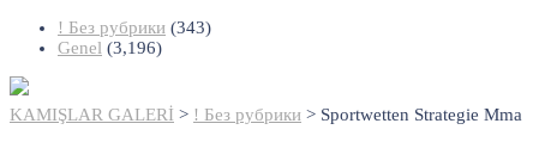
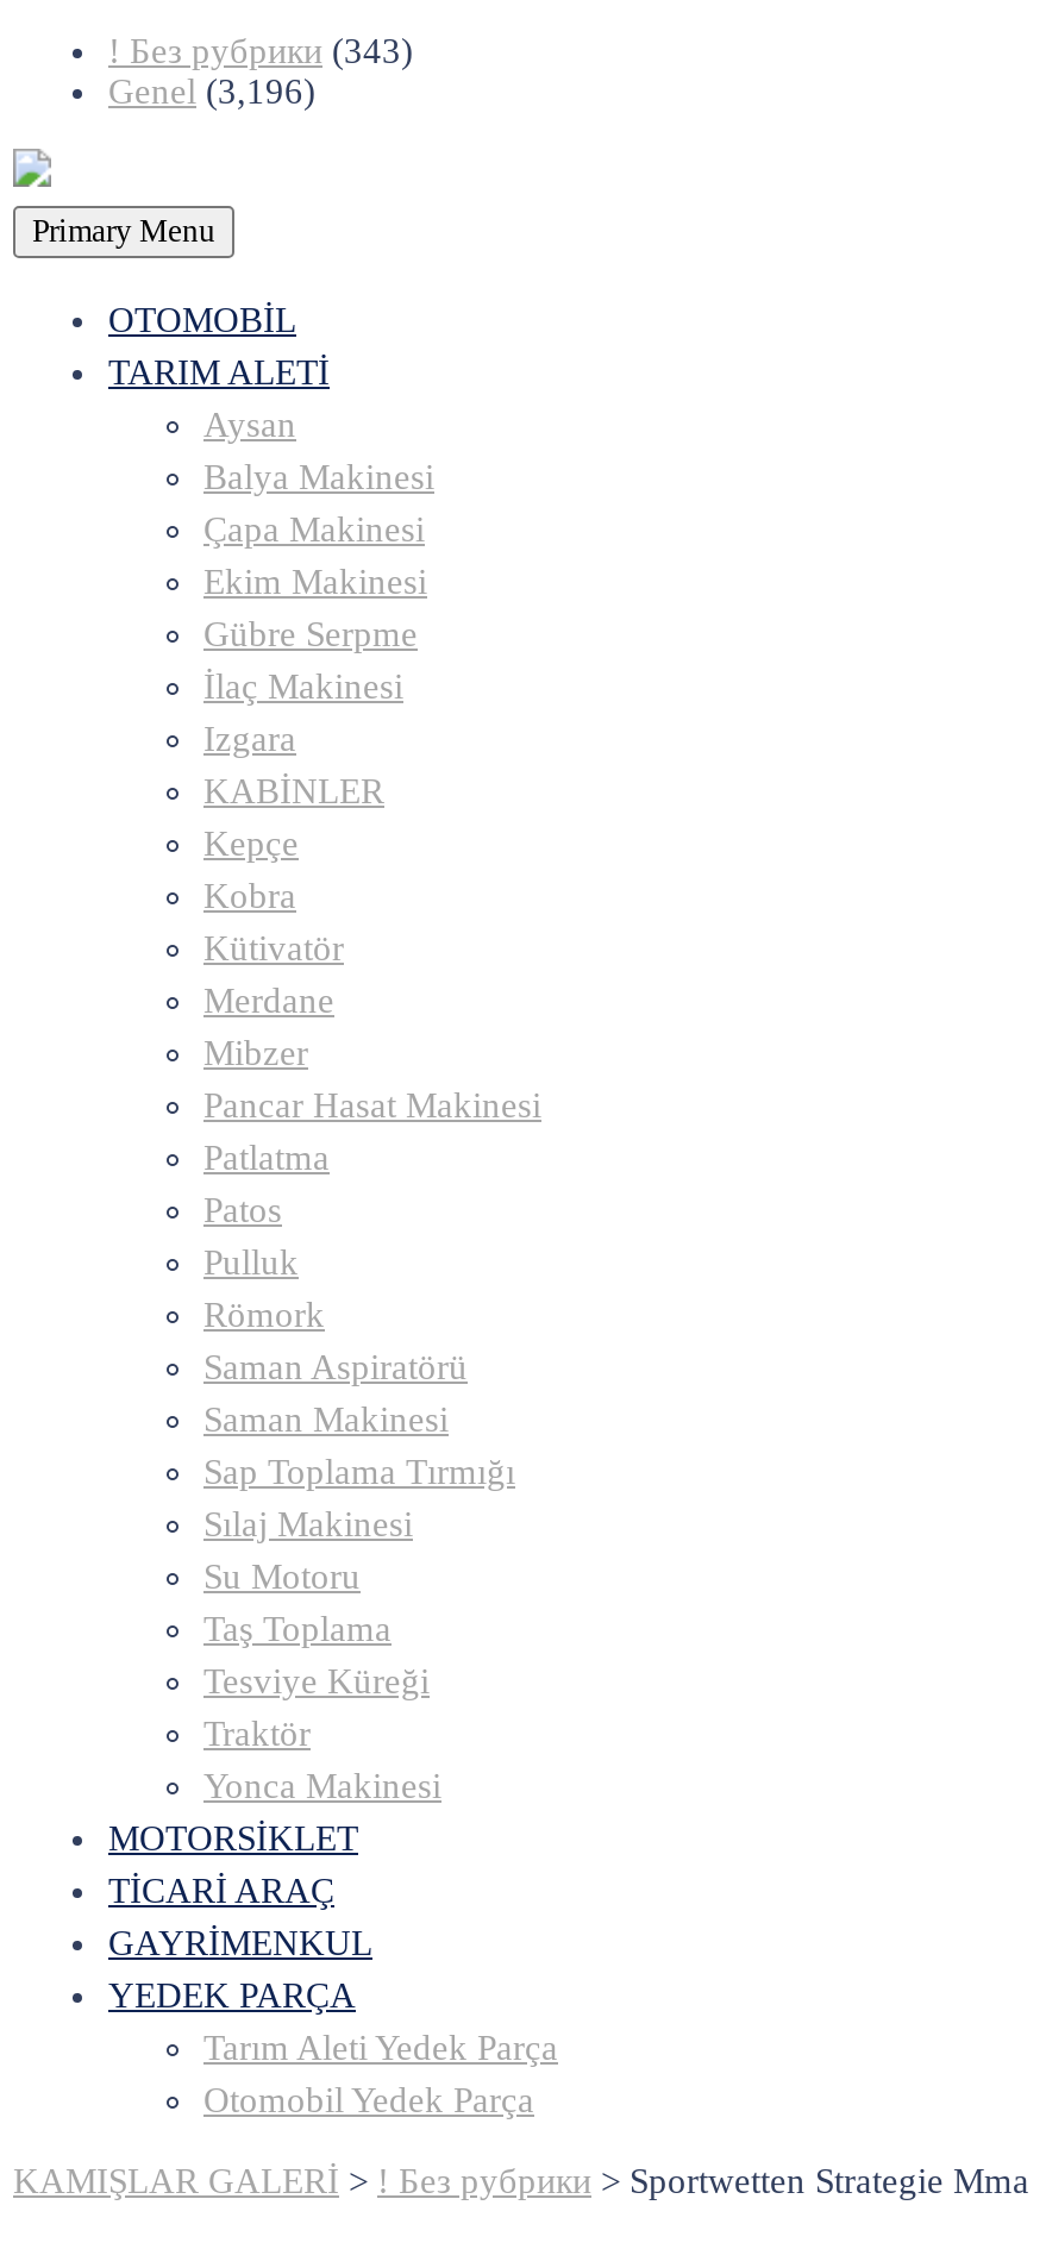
+ Primary Menu
+ OTOMOBİL
+ TARIM ALETİ
+ Aysan
+ Balya Makinesi
+ Çapa Makinesi
+ Ekim Makinesi
+ Gübre Serpme
+ İlaç Makinesi
+ Izgara
+ KABİNLER
+ Kepçe
+ Kobra
+ Kütivatör
+ Merdane
+ Mibzer
+ Pancar Hasat Makinesi
+ Patlatma
+ Patos
+ Pulluk
+ Römork
+ Saman Aspiratörü
+ Saman Makinesi
+ Sap Toplama Tırmığı
+ Sılaj Makinesi
+ Su Motoru
+ Taş Toplama
+ Tesviye Küreği
+ Traktör
+ Yonca Makinesi
+ MOTORSİKLET
+ TİCARİ ARAÇ
+ GAYRİMENKUL
+ YEDEK PARÇA
+ Tarım Aleti Yedek Parça
+ Otomobil Yedek Parça
